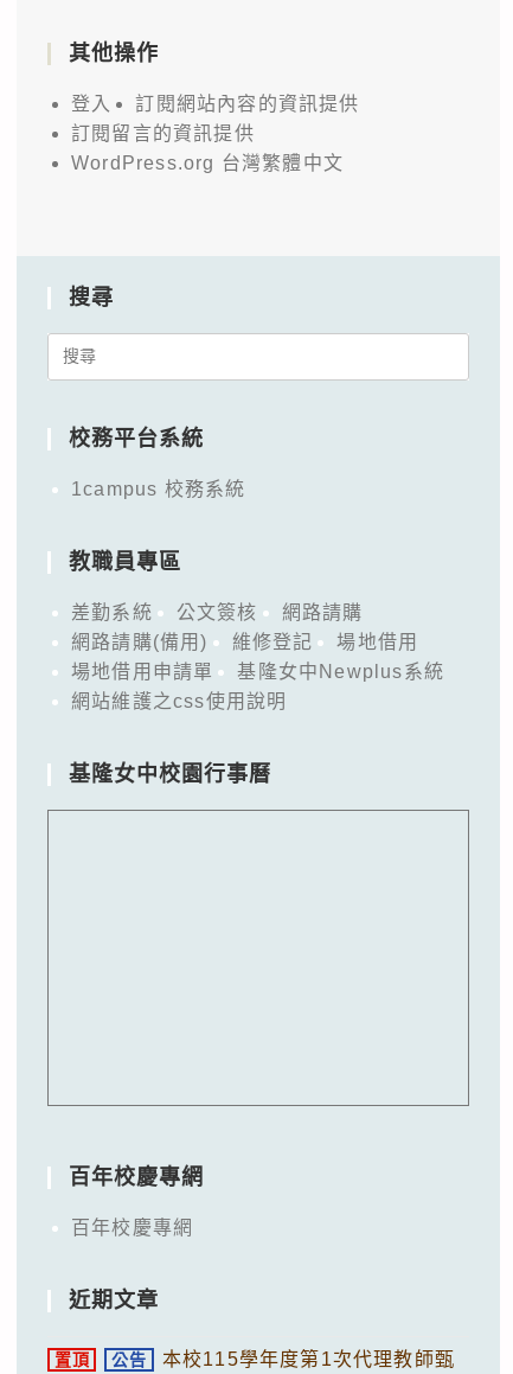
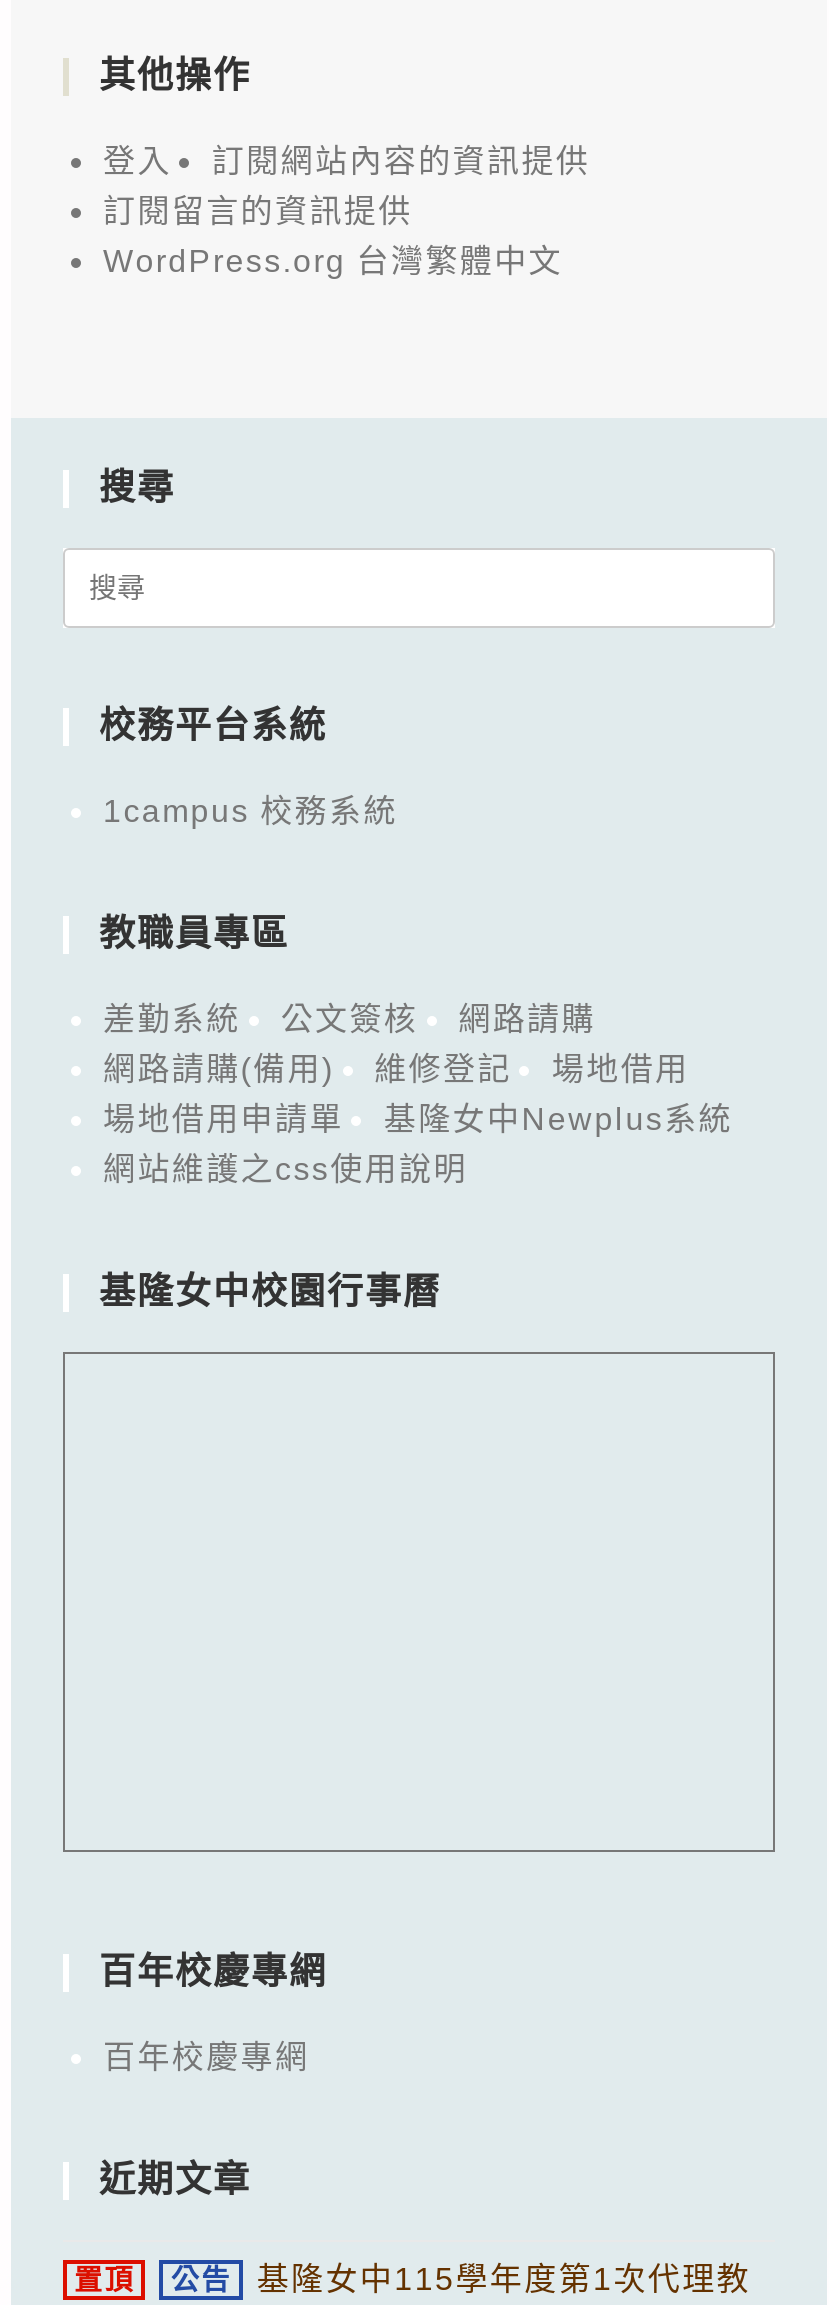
- 本校115學年度第1次代理教師甄
+ 基隆女中115學年度第1次代理教
